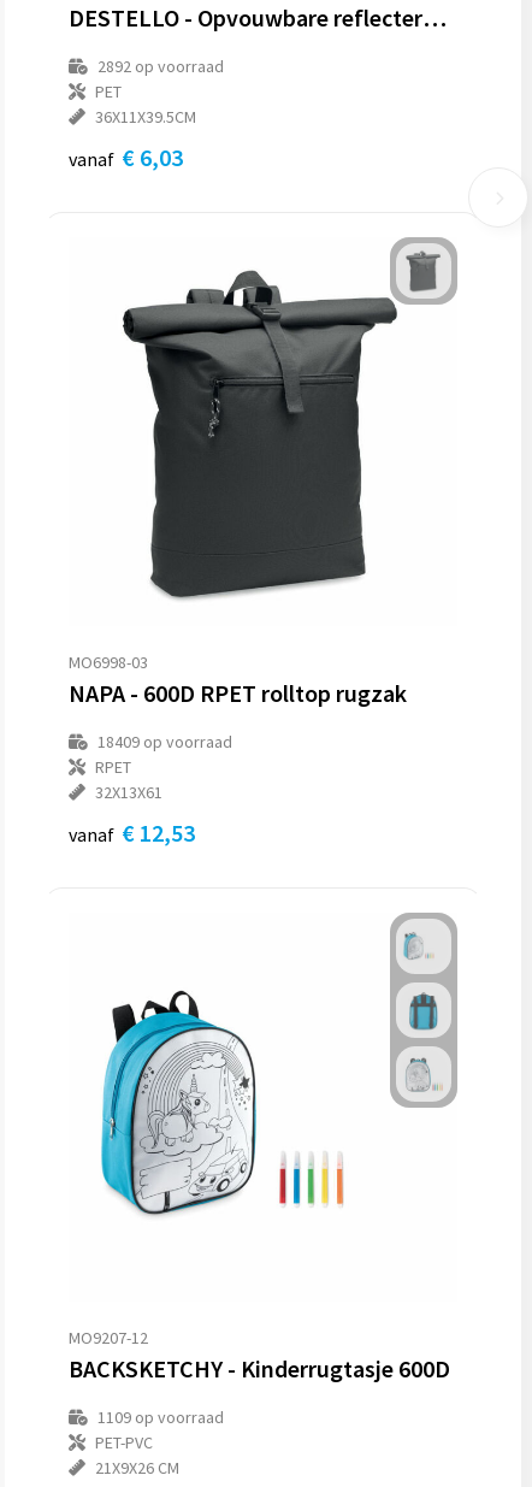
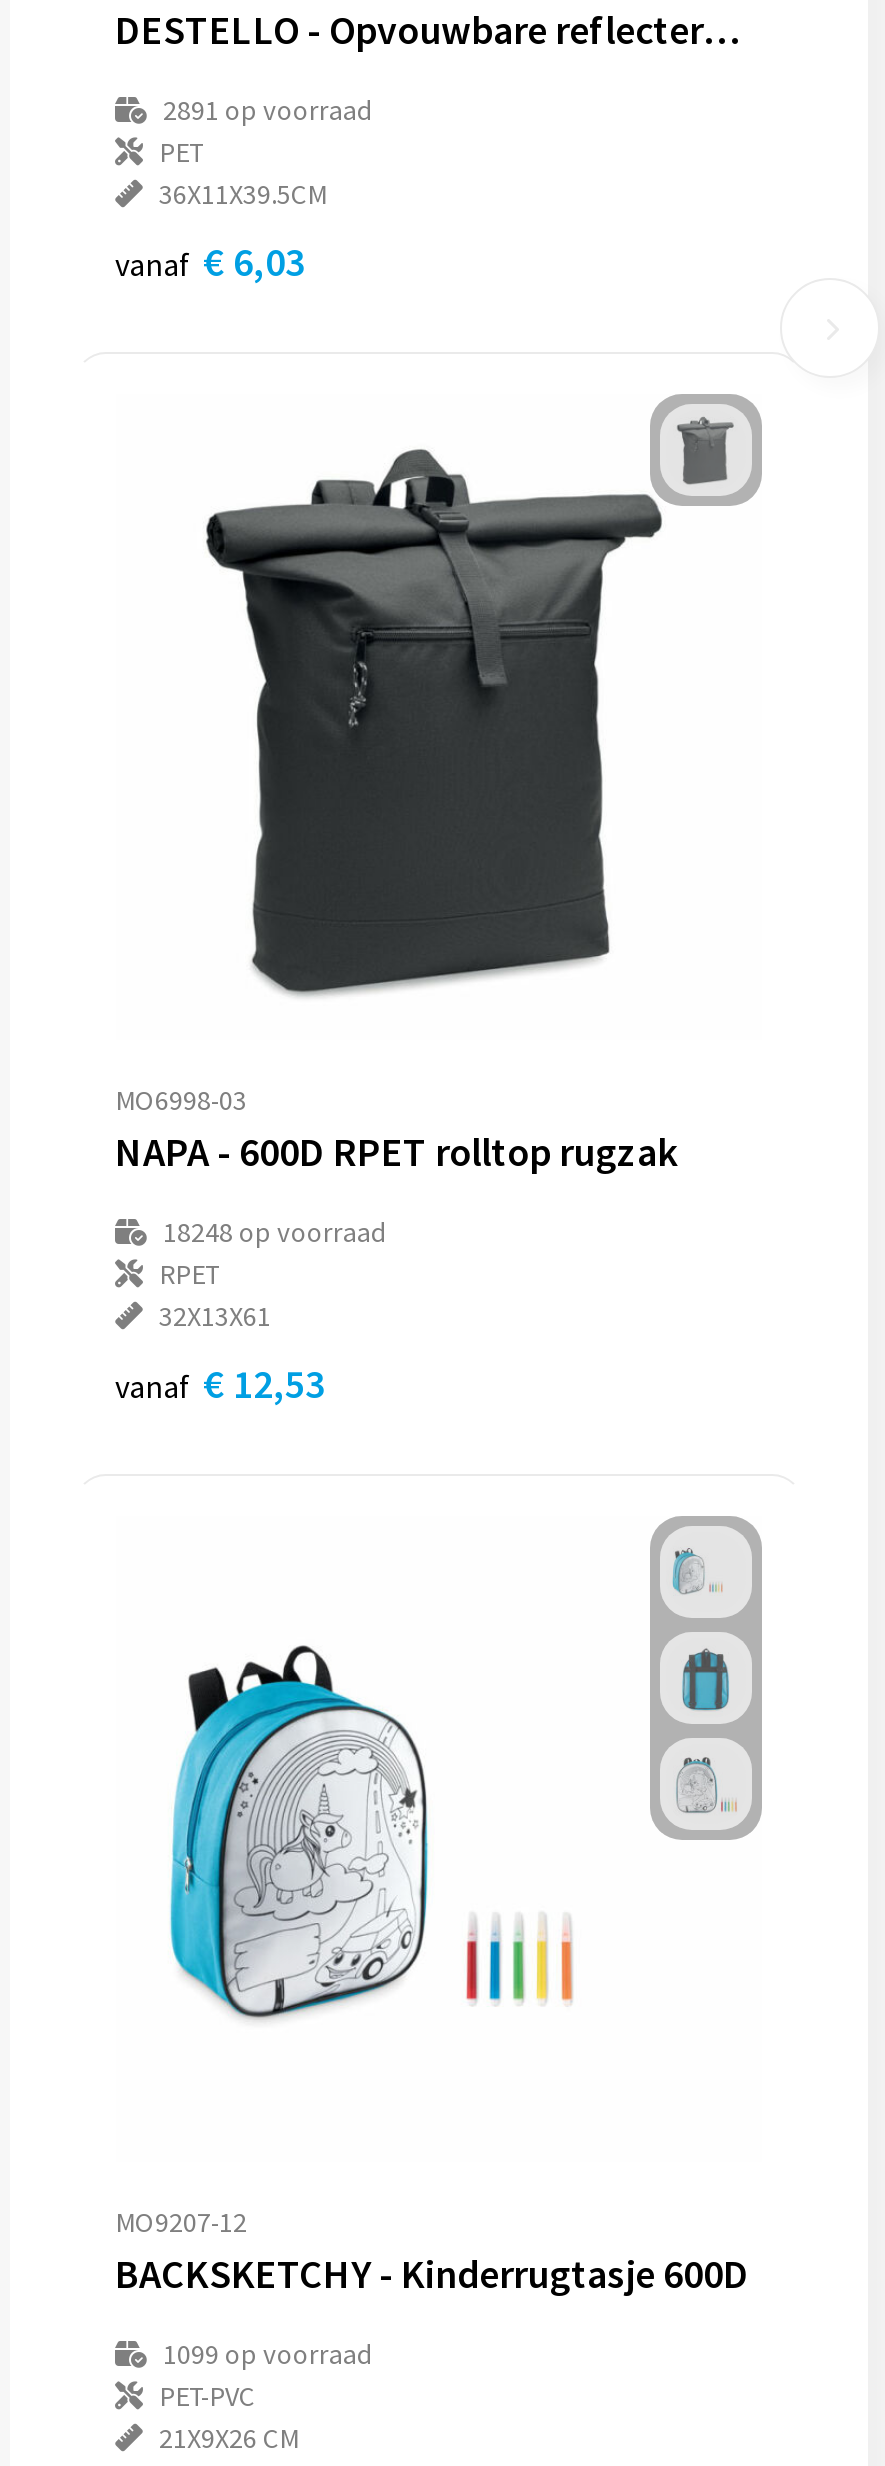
- 2892 op voorraad
+ 2891 op voorraad

- 18409 op voorraad
+ 18248 op voorraad

- 1109 op voorraad
+ 1099 op voorraad
